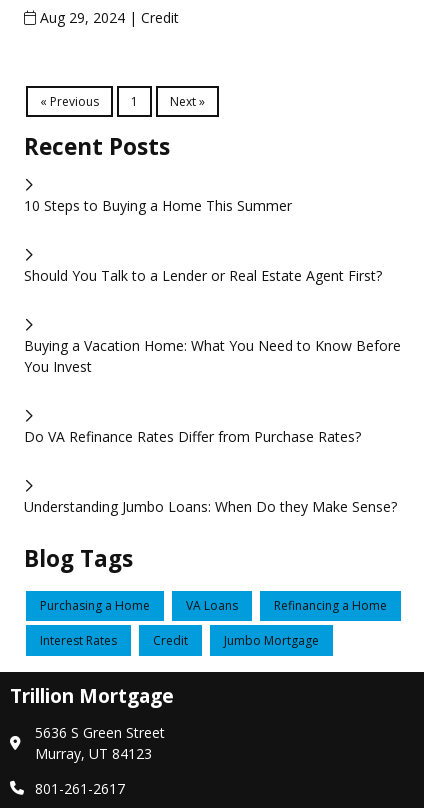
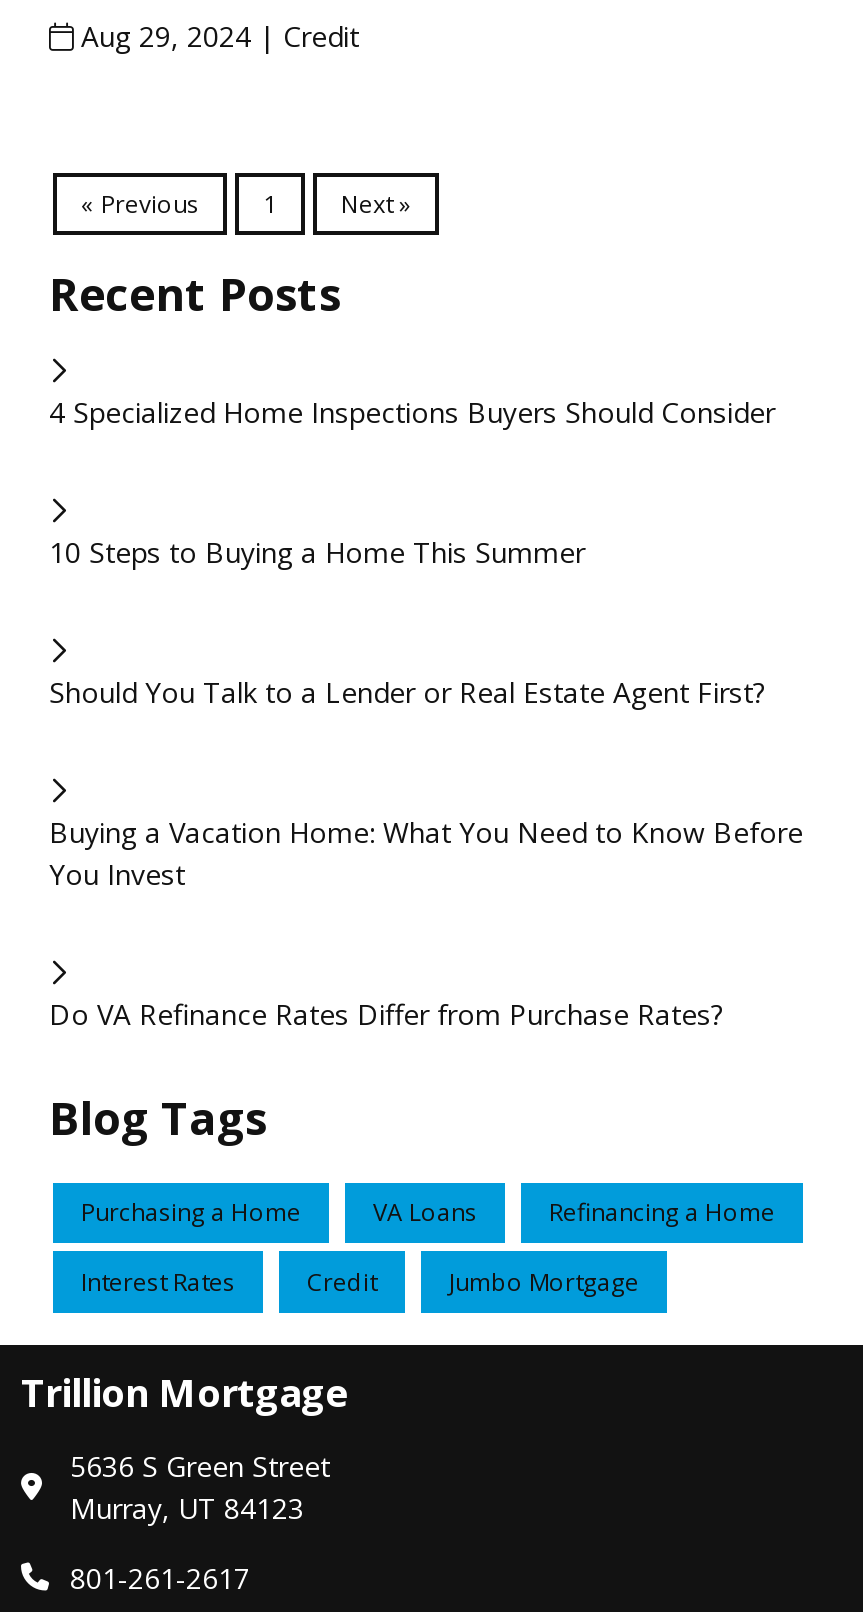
+ 4 Specialized Home Inspections Buyers Should Consider

moved down: 10 Steps to Buying a Home This Summer | Should You Talk to a Lender or Real Estate Agent First? | Buying a Vacation Home: What You Need to Know Before | You Invest | Do VA Refinance Rates Differ from Purchase Rates?

- Understanding Jumbo Loans: When Do they Make Sense?
